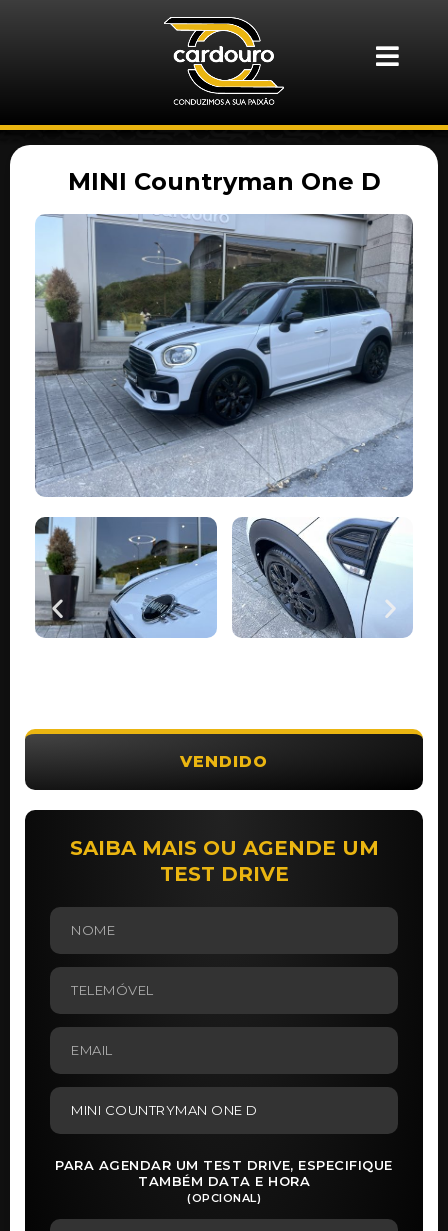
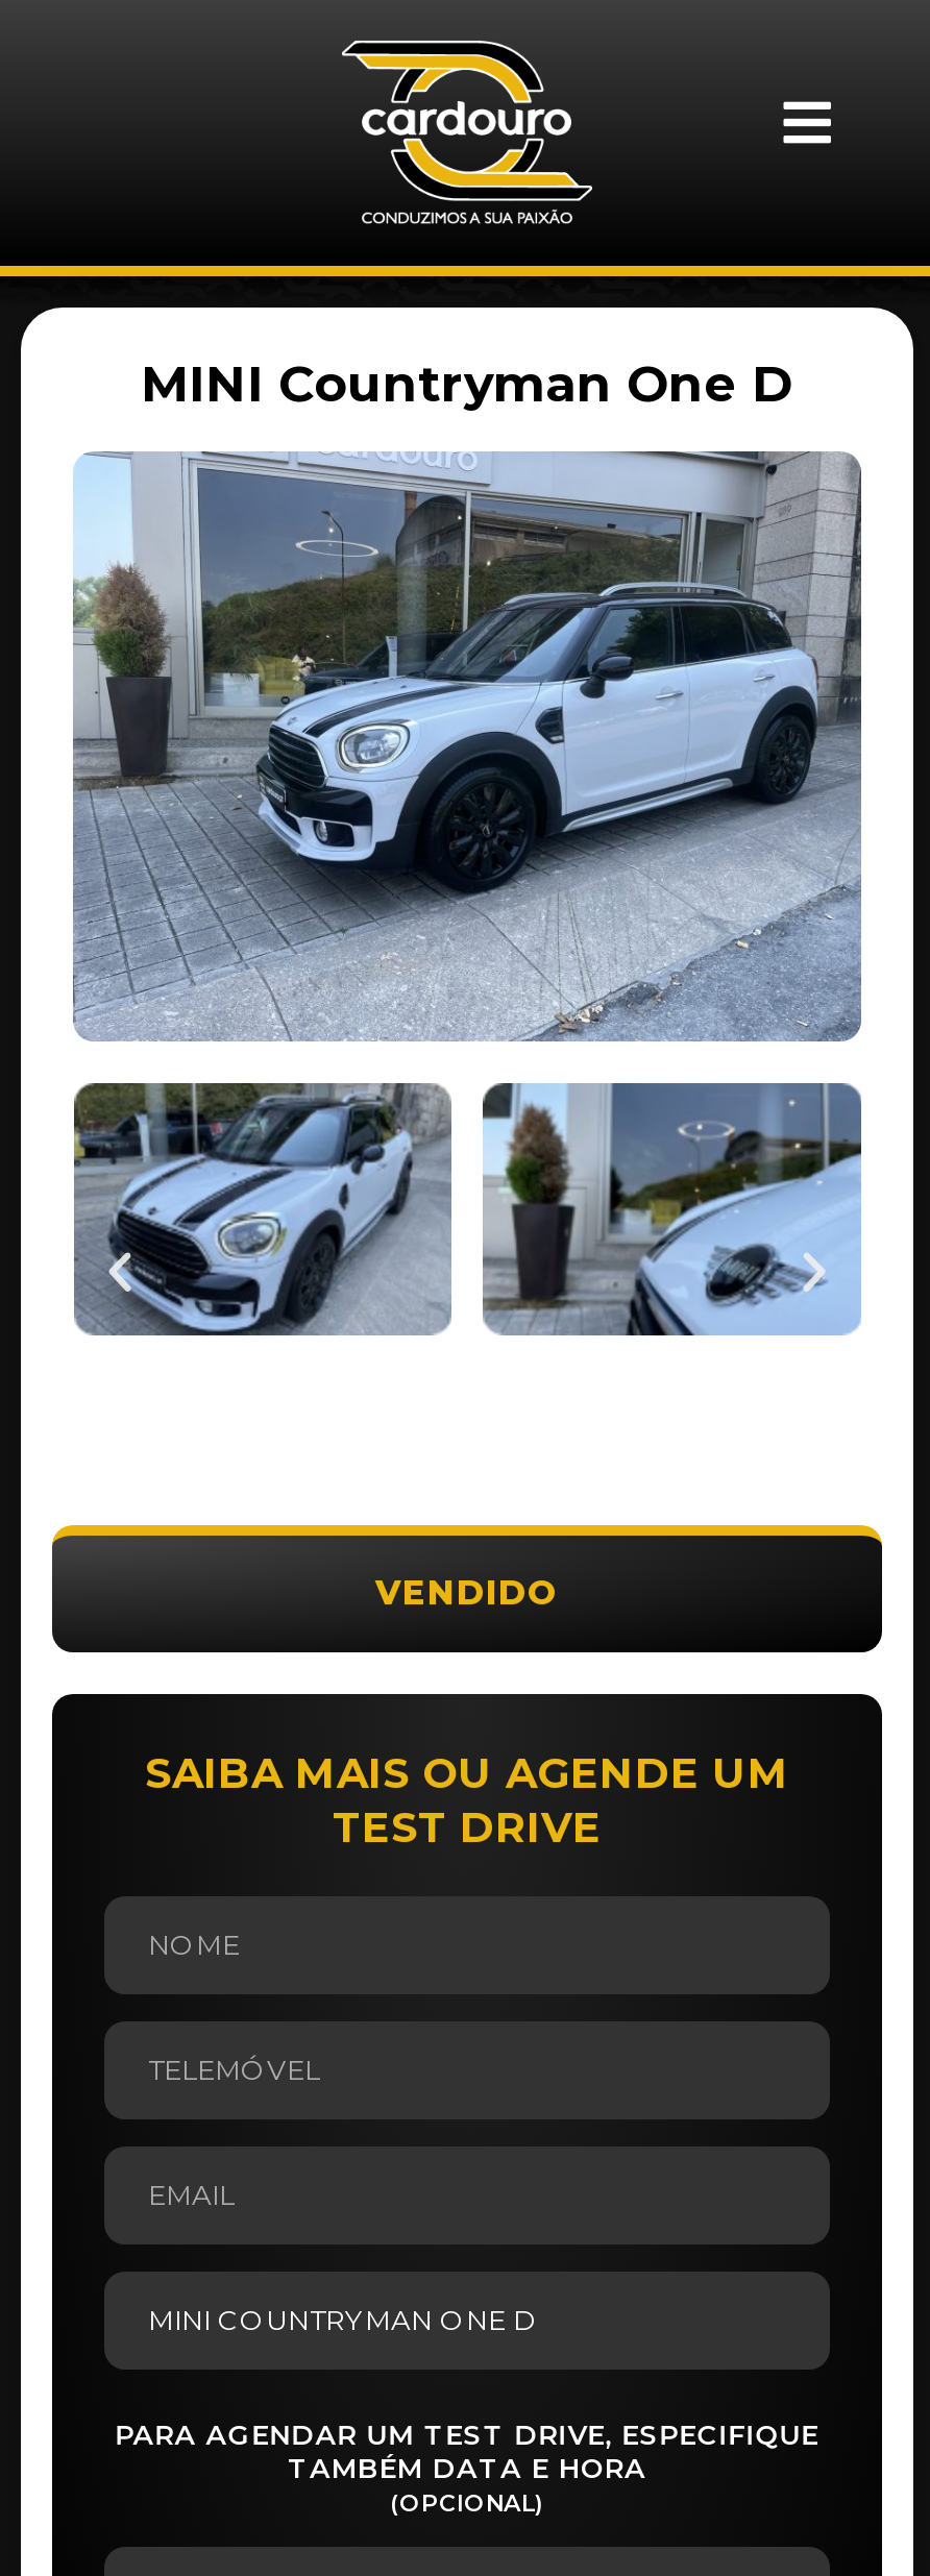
- [image]
+ [image]

- [image]
+ [image]
